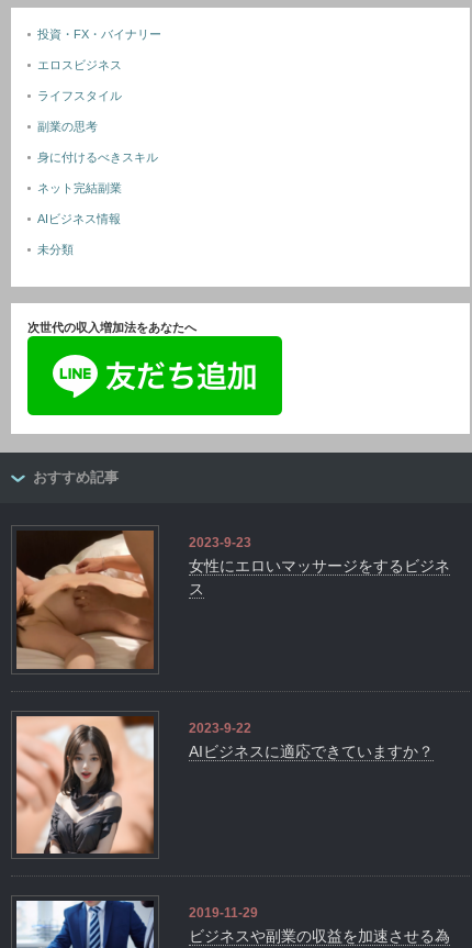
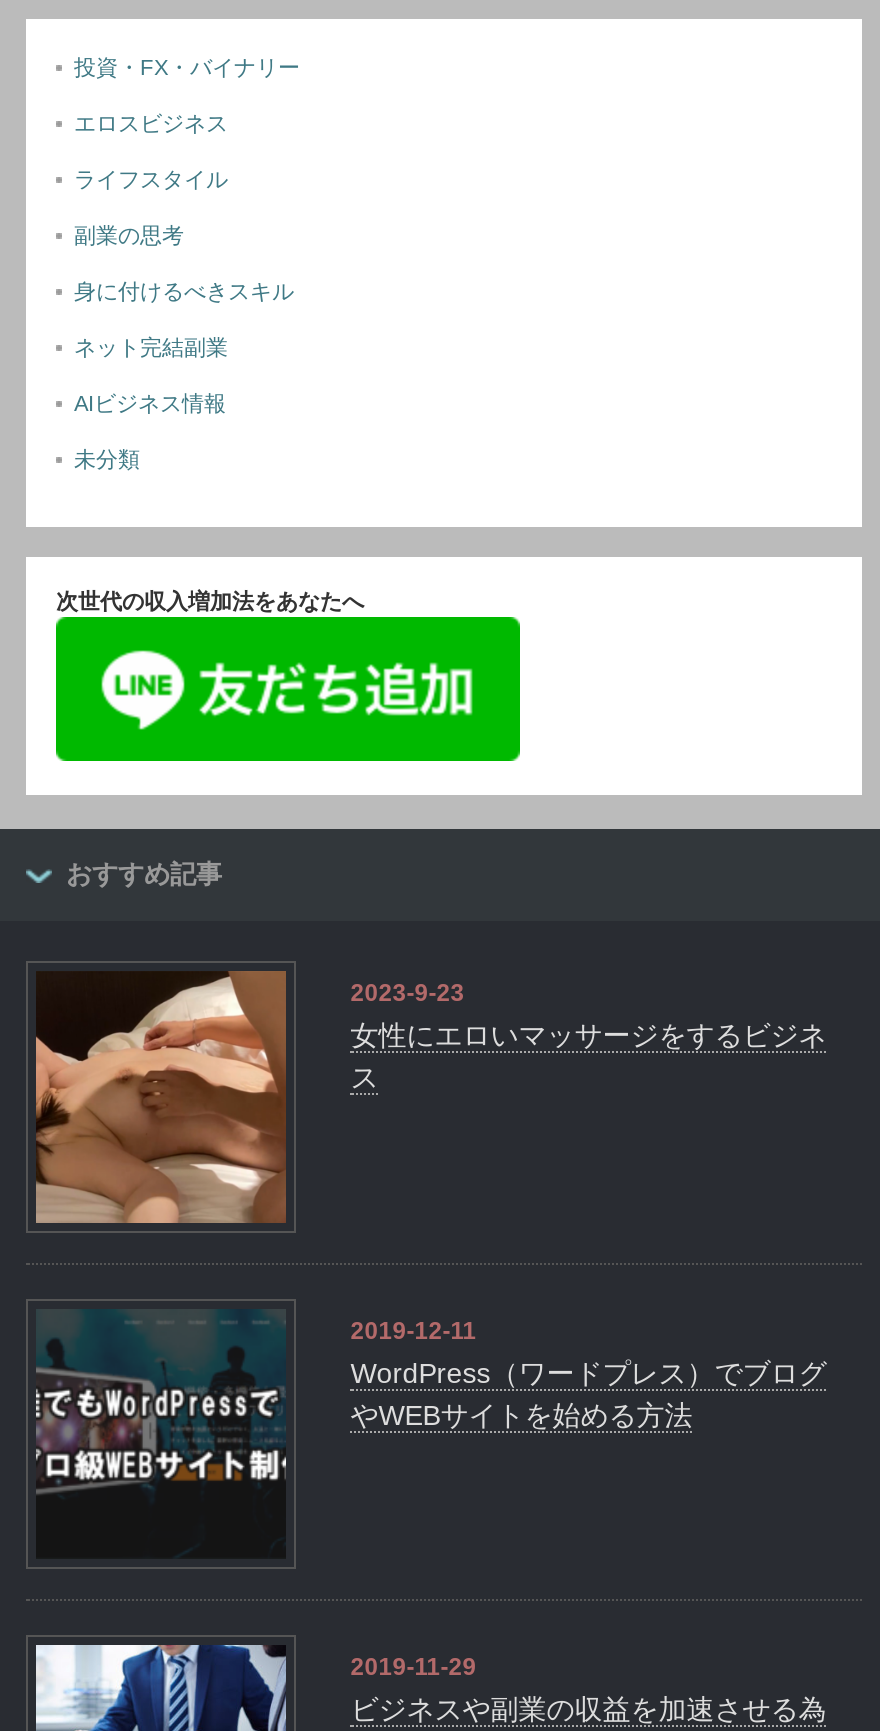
- [image]
- 2023-9-22
- AIビジネスに適応できていますか？
+ [image]
+ 2019-12-11
+ WordPress（ワードプレス）でブログ
+ やWEBサイトを始める方法
